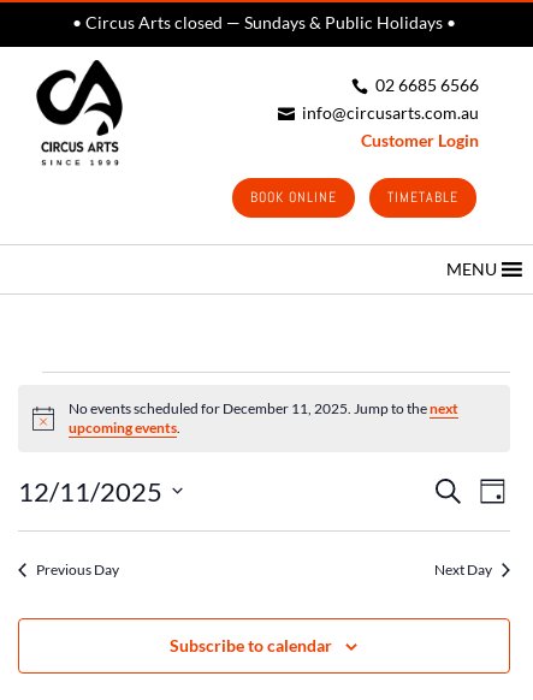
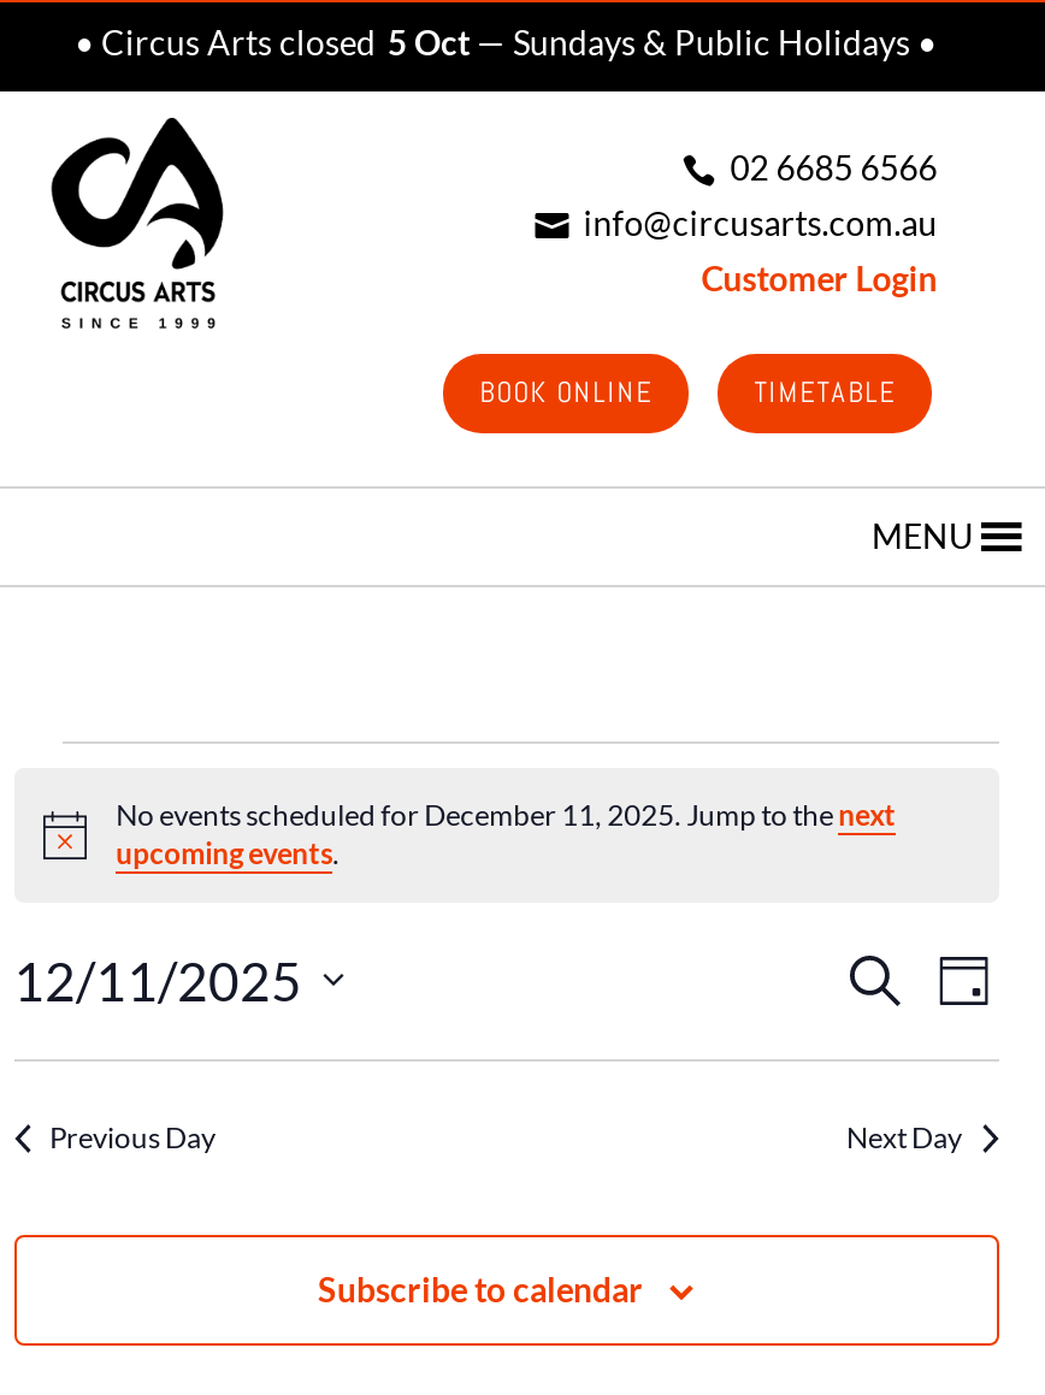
- • Circus Arts closed — Sundays & Public Holidays •
+ • Circus Arts closed 5 Oct — Sundays & Public Holidays •
